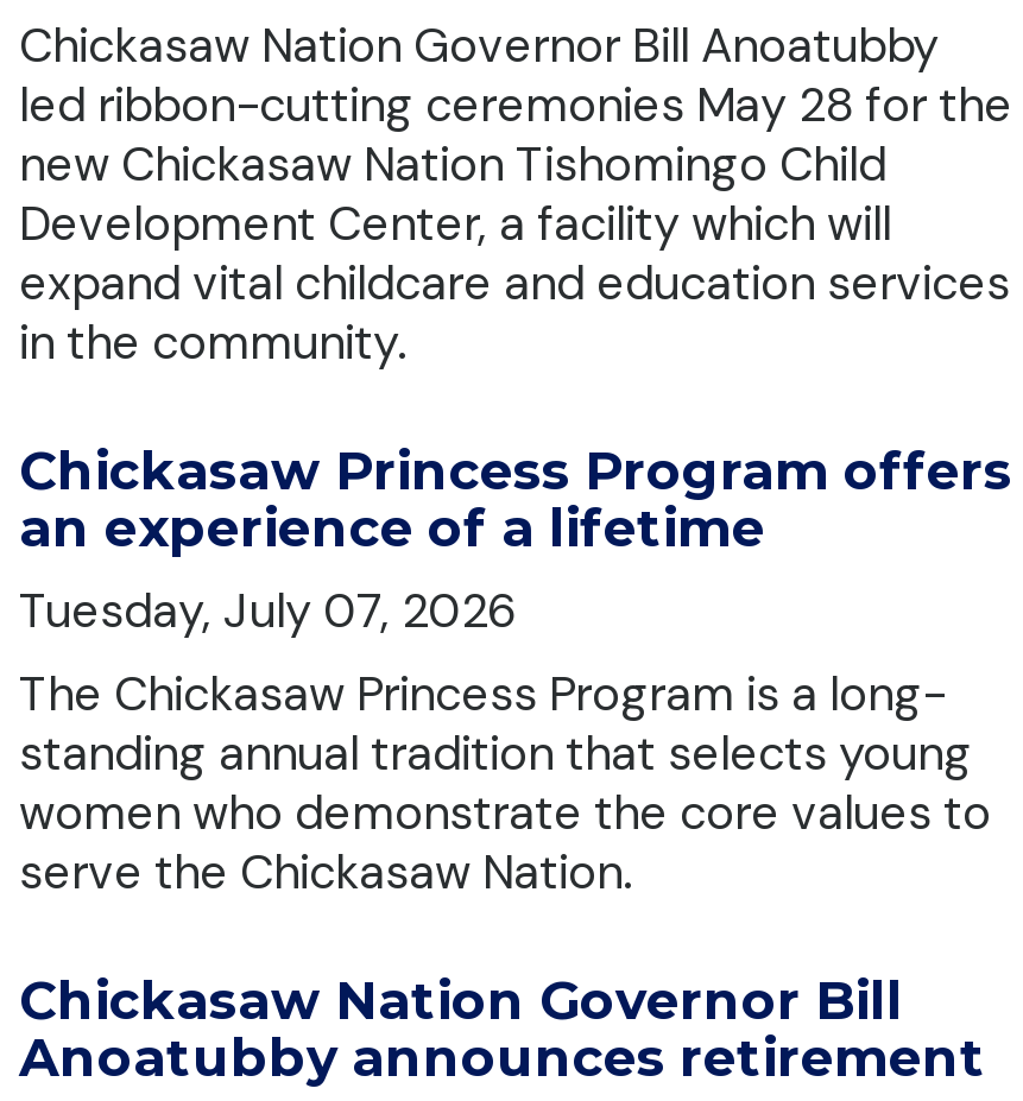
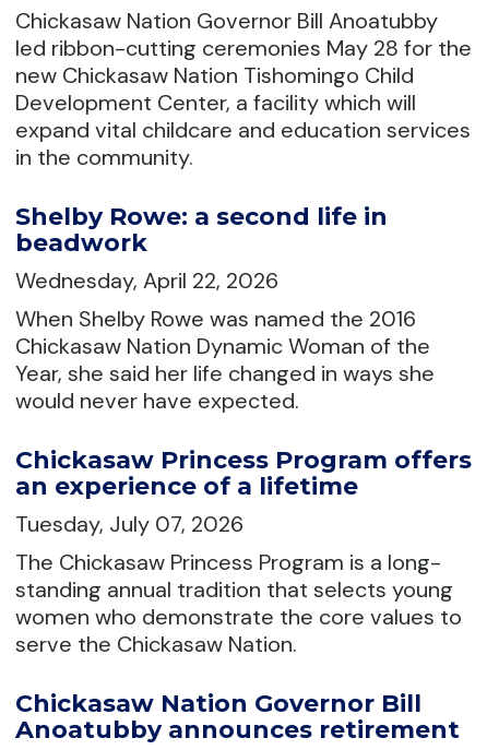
+ Shelby Rowe: a second life in
+ beadwork
+ Wednesday, April 22, 2026
+ When Shelby Rowe was named the 2016
+ Chickasaw Nation Dynamic Woman of the
+ Year, she said her life changed in ways she
+ would never have expected.
